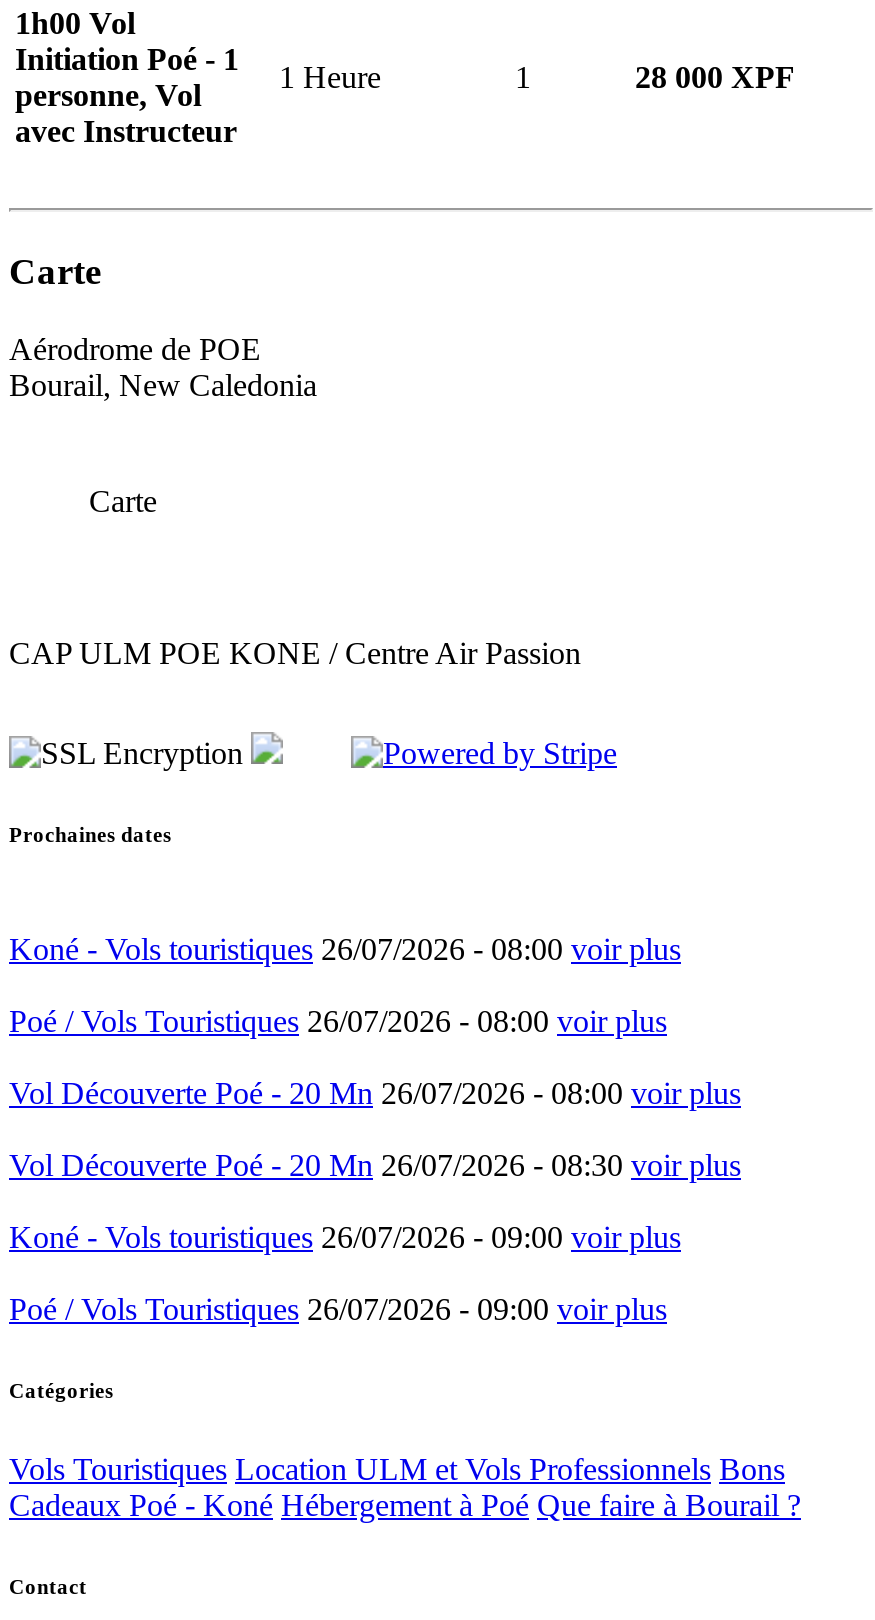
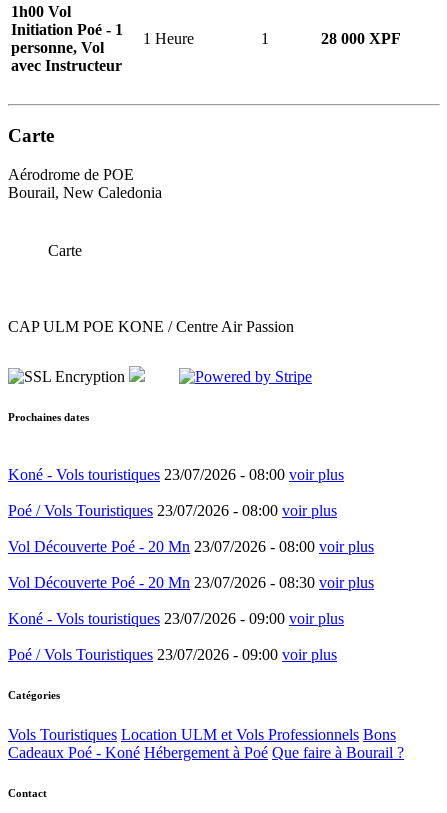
- Koné - Vols touristiques 26/07/2026 - 08:00 voir plus
+ Koné - Vols touristiques 23/07/2026 - 08:00 voir plus

- Poé / Vols Touristiques 26/07/2026 - 08:00 voir plus
+ Poé / Vols Touristiques 23/07/2026 - 08:00 voir plus

- Vol Découverte Poé - 20 Mn 26/07/2026 - 08:00 voir plus
+ Vol Découverte Poé - 20 Mn 23/07/2026 - 08:00 voir plus

- Vol Découverte Poé - 20 Mn 26/07/2026 - 08:30 voir plus
+ Vol Découverte Poé - 20 Mn 23/07/2026 - 08:30 voir plus

- Koné - Vols touristiques 26/07/2026 - 09:00 voir plus
+ Koné - Vols touristiques 23/07/2026 - 09:00 voir plus

- Poé / Vols Touristiques 26/07/2026 - 09:00 voir plus
+ Poé / Vols Touristiques 23/07/2026 - 09:00 voir plus
